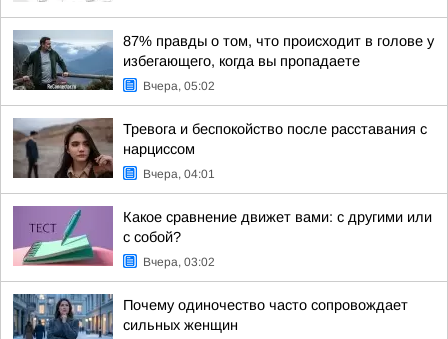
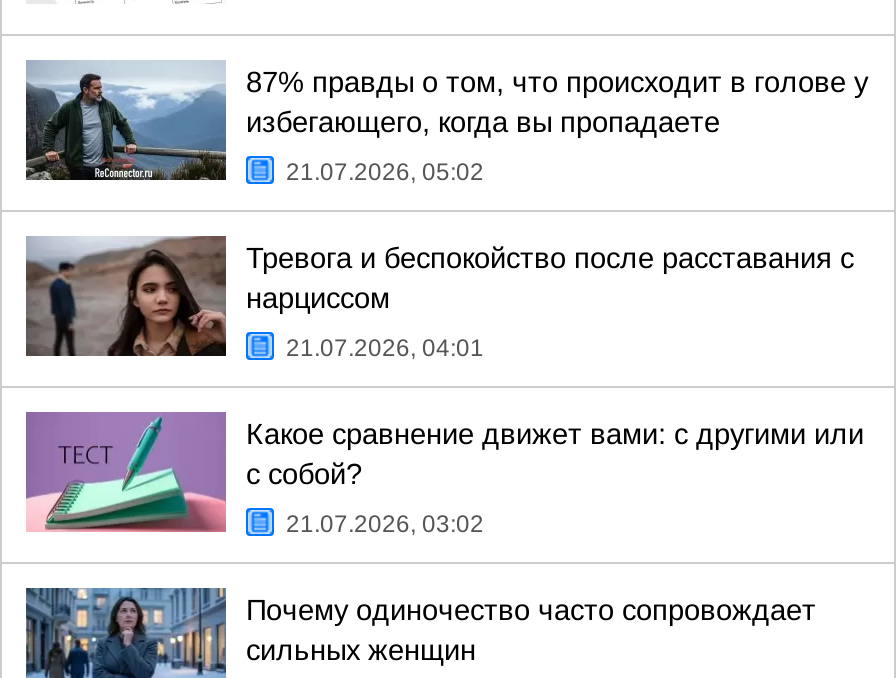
- Вчера, 05:02
+ 21.07.2026, 05:02

- Вчера, 04:01
+ 21.07.2026, 04:01

- Вчера, 03:02
+ 21.07.2026, 03:02
